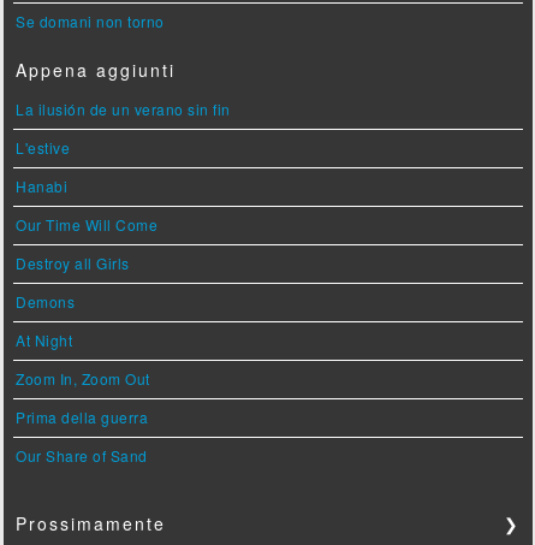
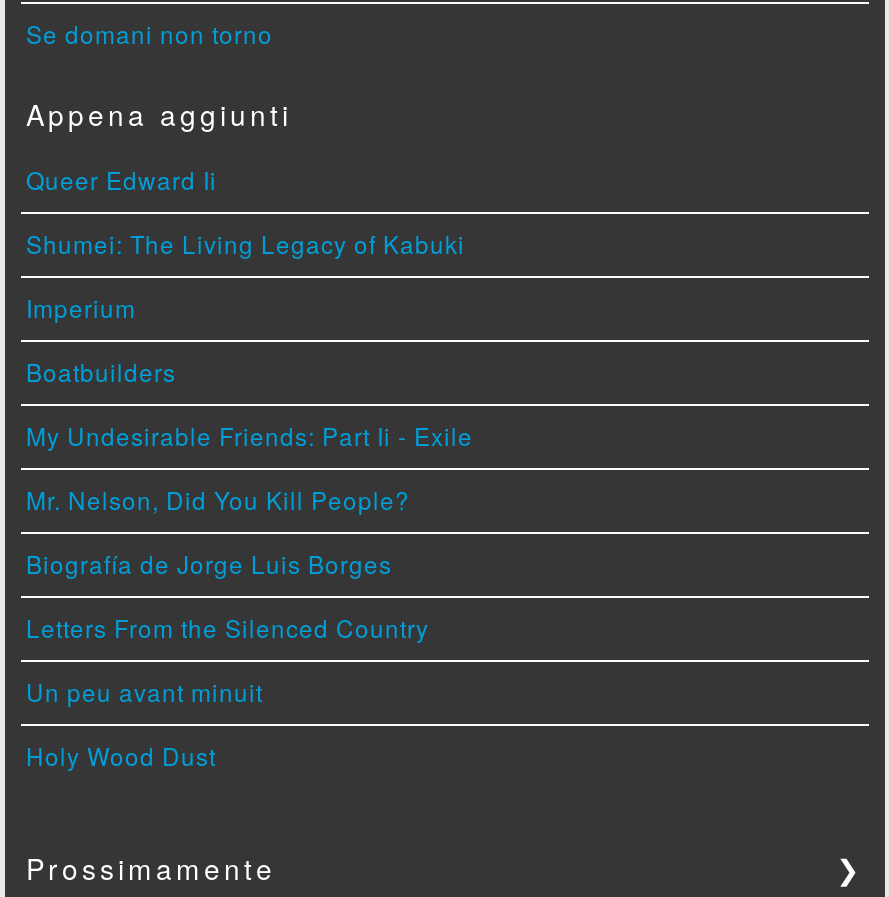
- La ilusión de un verano sin fin
+ Queer Edward Ii

- L'estive
+ Shumei: The Living Legacy of Kabuki

- Hanabi
+ Imperium

- Our Time Will Come
+ Boatbuilders

- Destroy all Girls
+ My Undesirable Friends: Part Ii - Exile

- Demons
+ Mr. Nelson, Did You Kill People?

- At Night
+ Biografía de Jorge Luis Borges

- Zoom In, Zoom Out
+ Letters From the Silenced Country

- Prima della guerra
+ Un peu avant minuit

- Our Share of Sand
+ Holy Wood Dust
